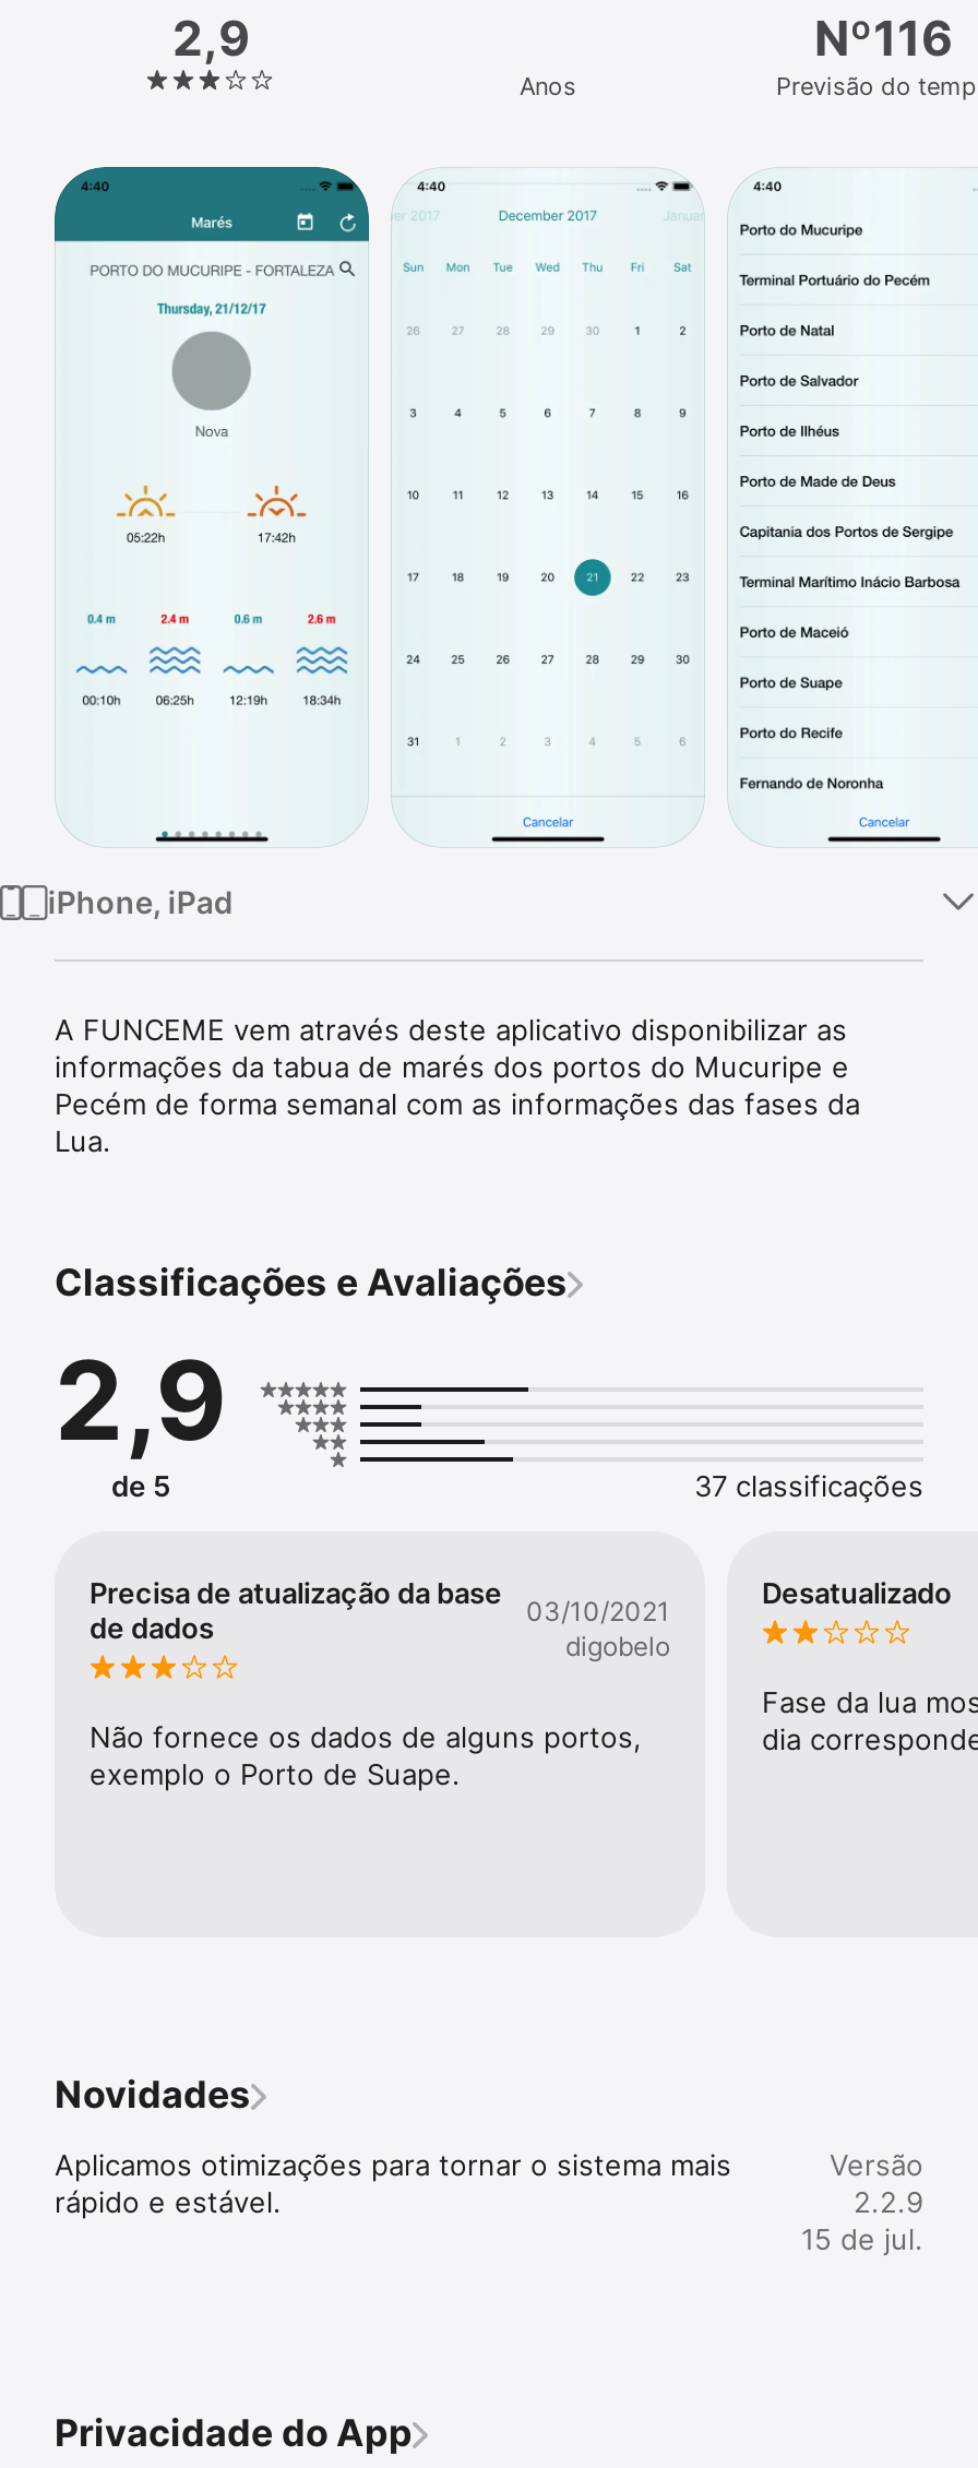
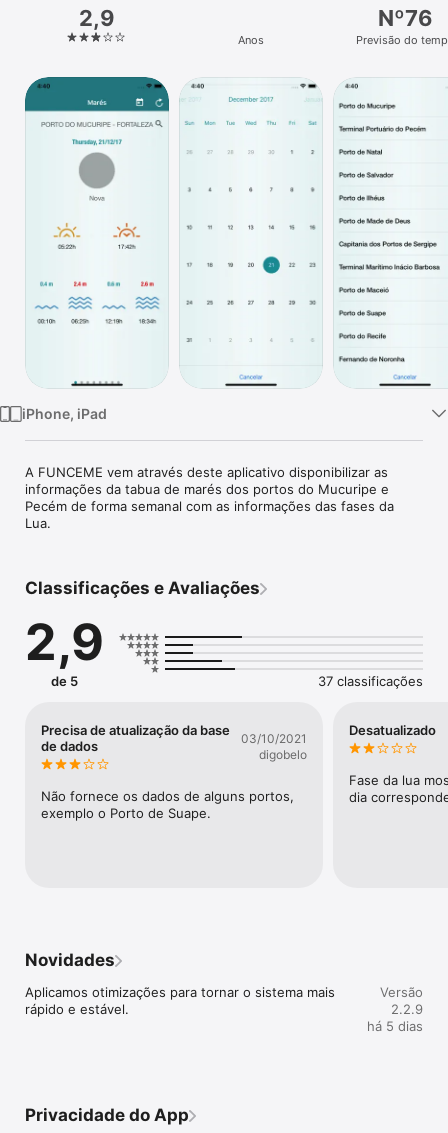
- Nº116
+ Nº76

- 15 de jul.
+ há 5 dias
